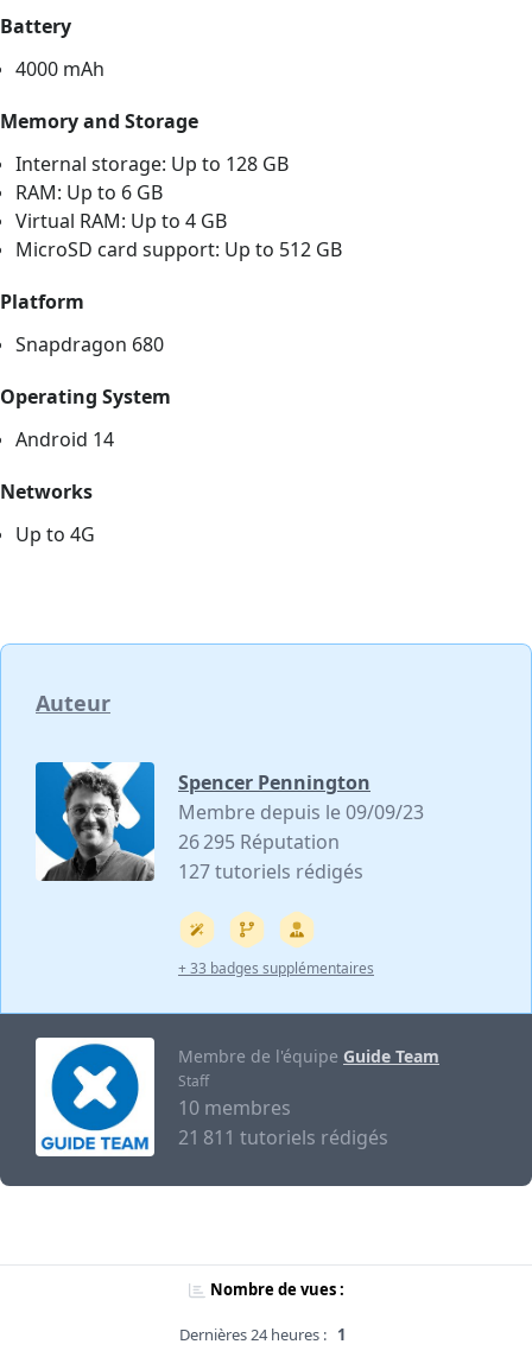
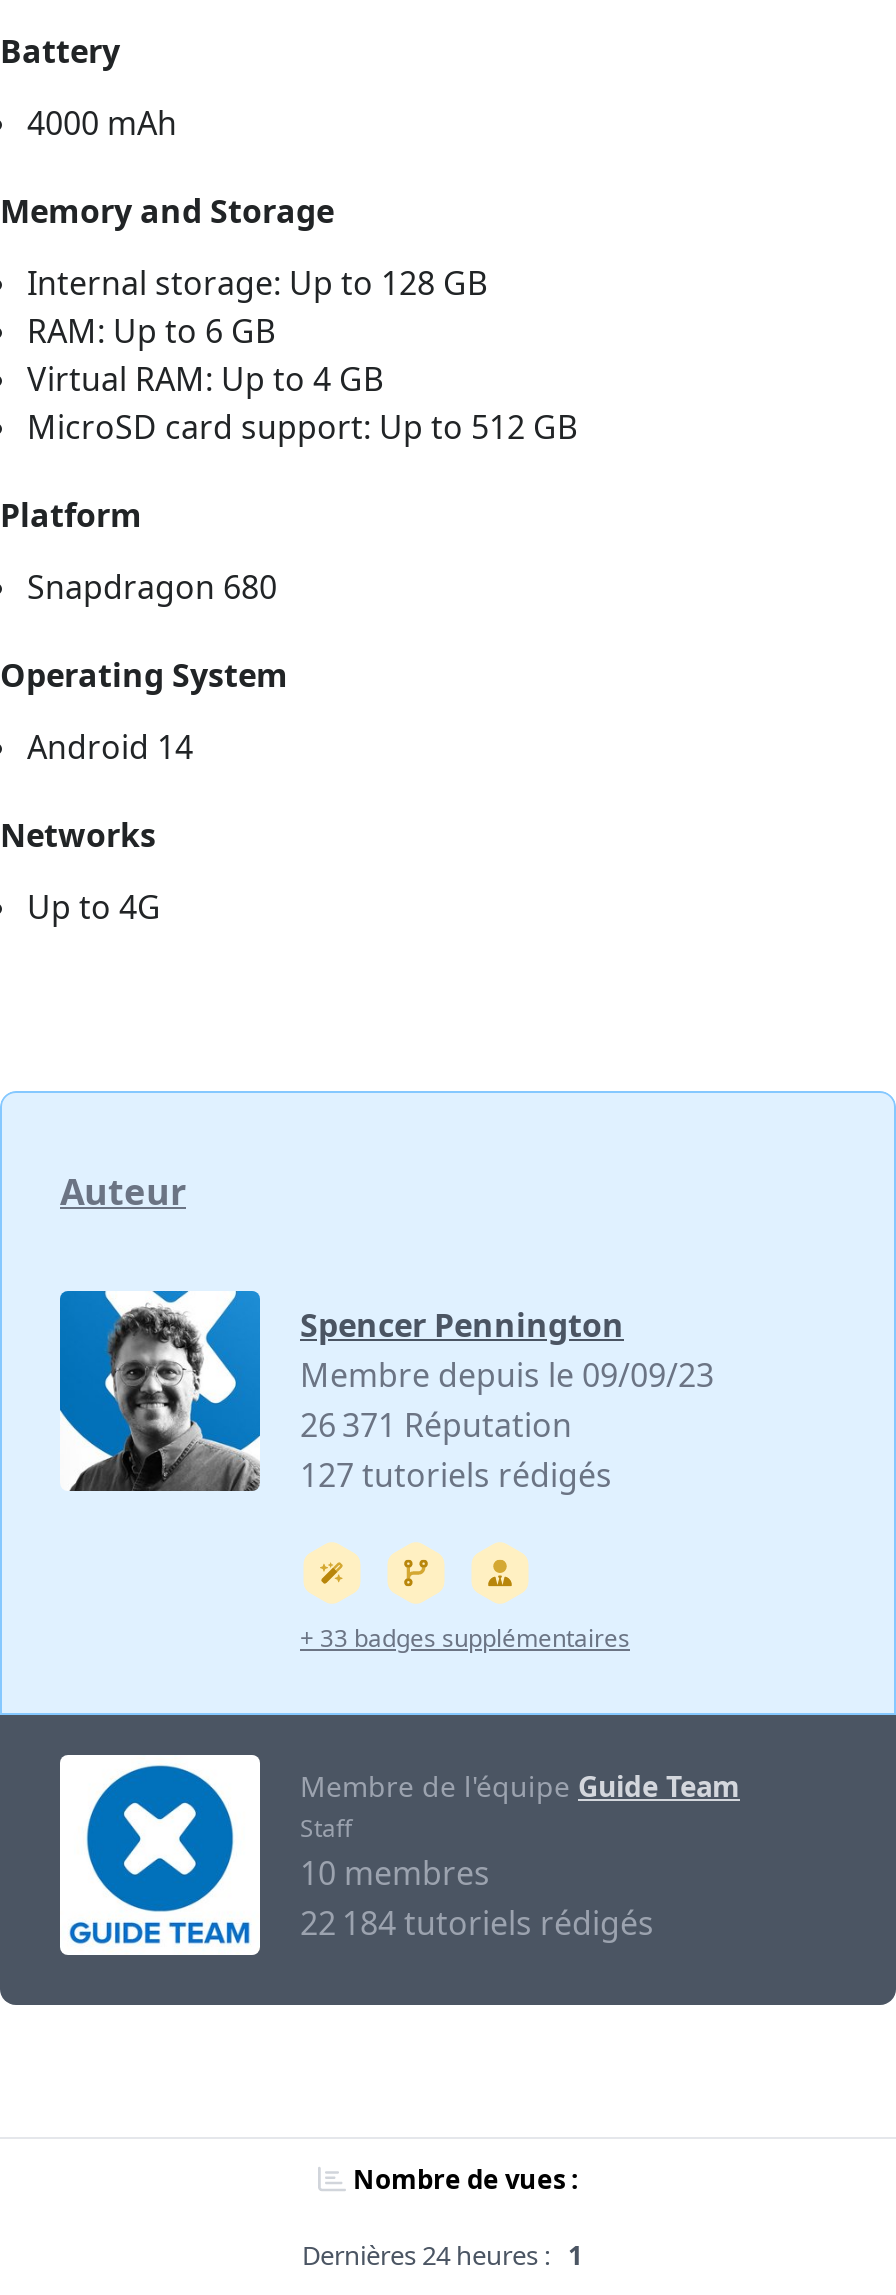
- 26 295 Réputation
+ 26 371 Réputation

- 21 811 tutoriels rédigés
+ 22 184 tutoriels rédigés
